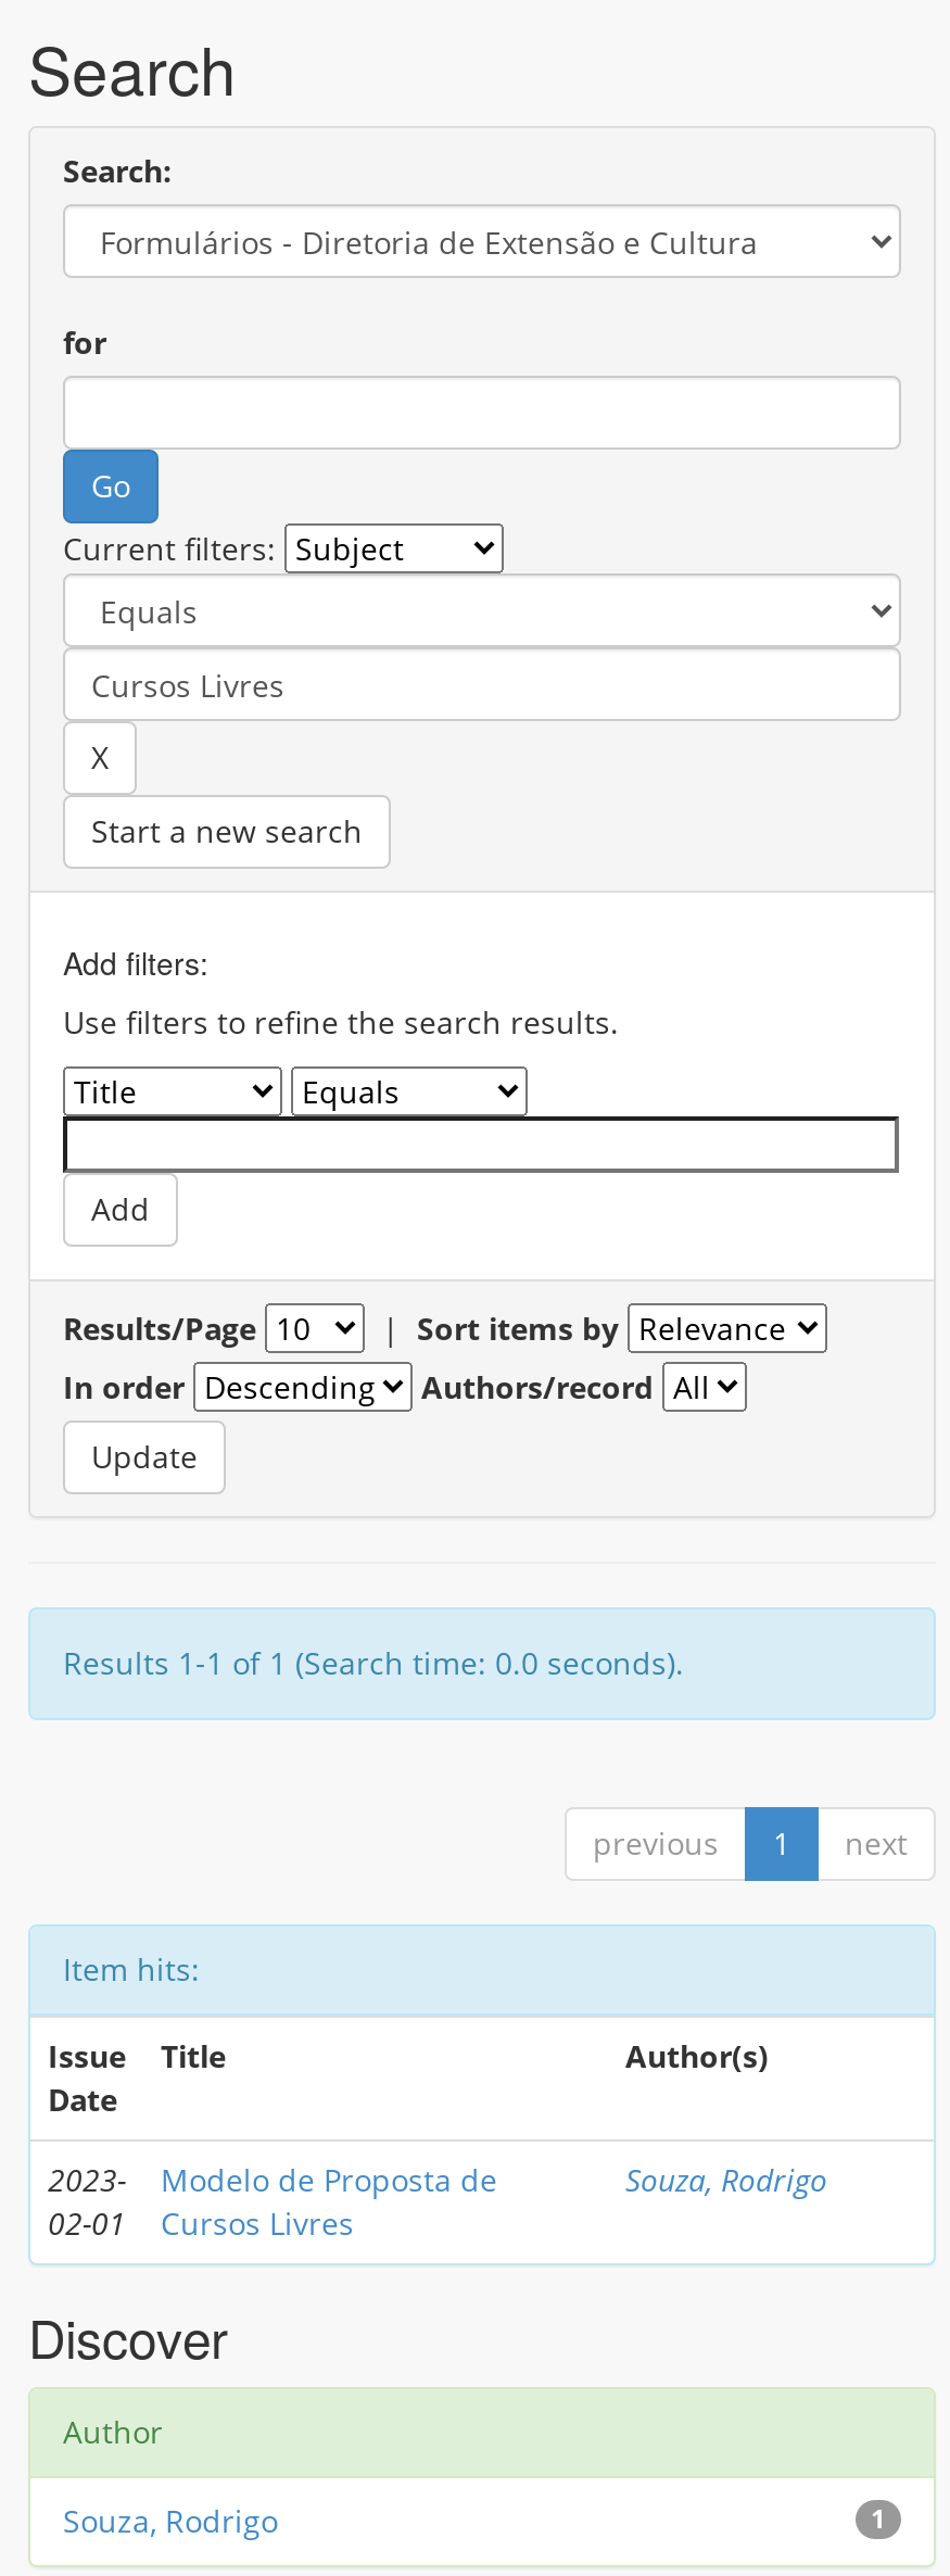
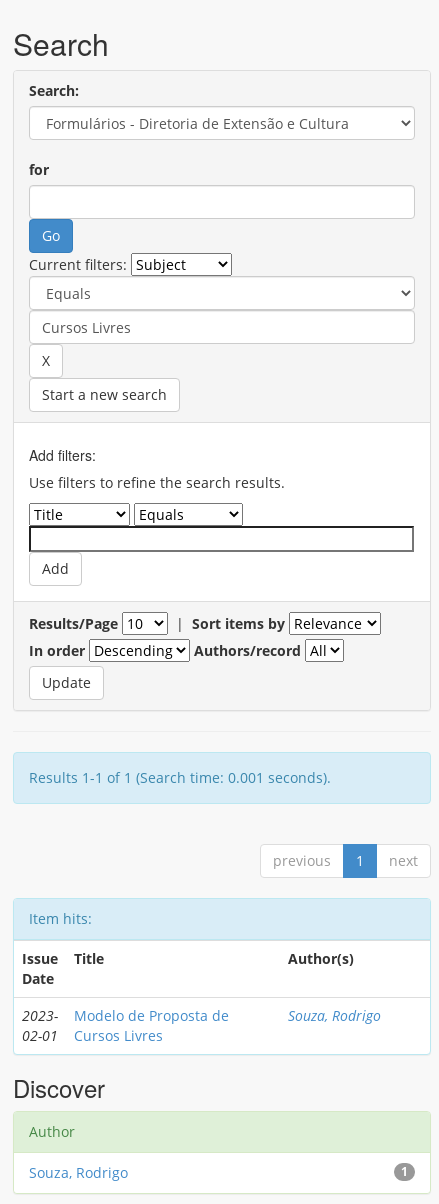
- Results 1-1 of 1 (Search time: 0.0 seconds).
+ Results 1-1 of 1 (Search time: 0.001 seconds).
